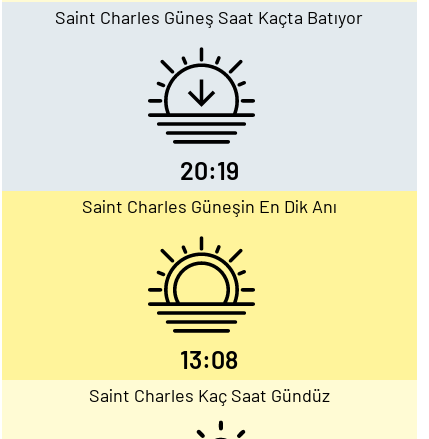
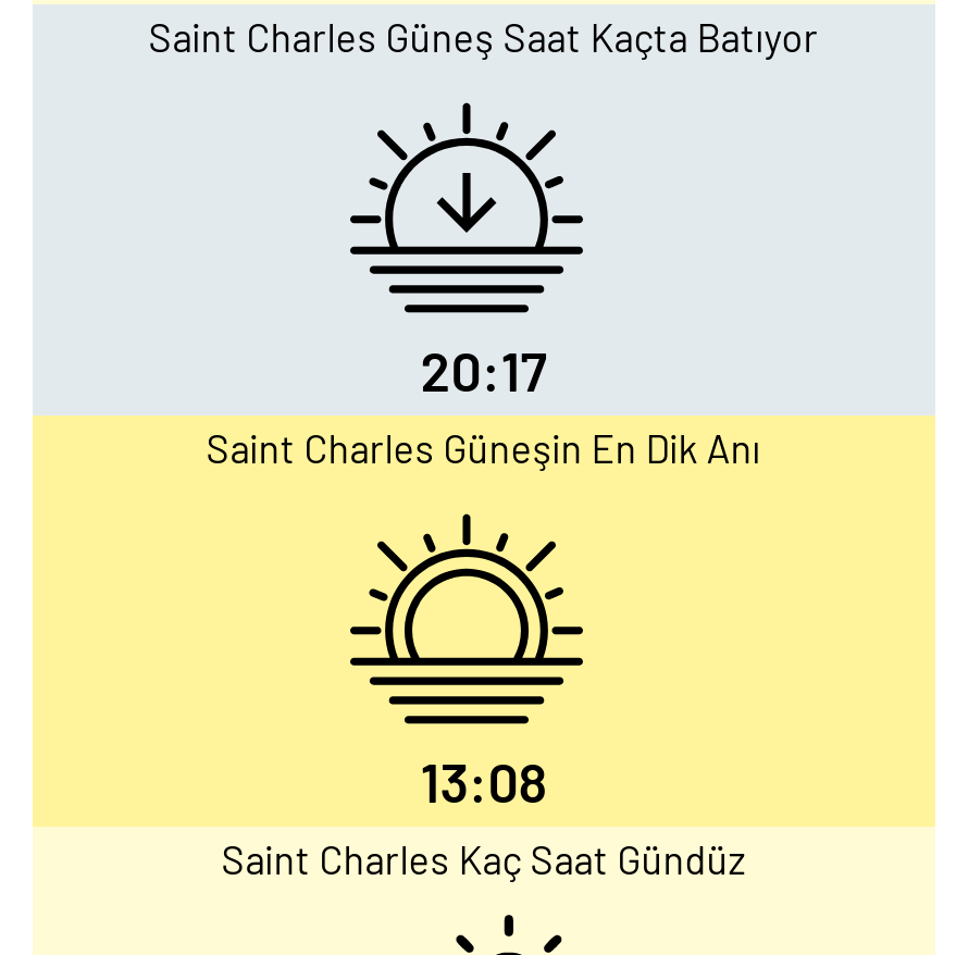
- 20:19
+ 20:17
